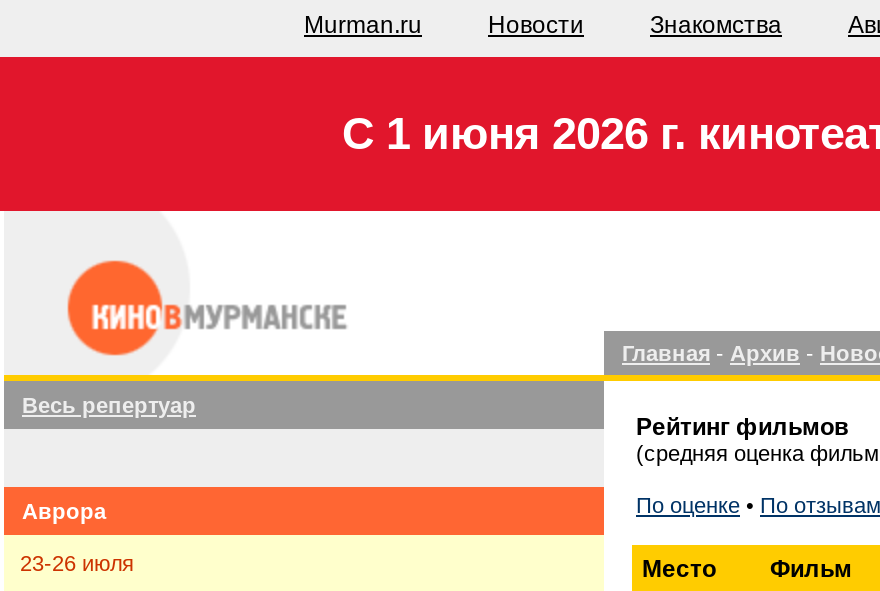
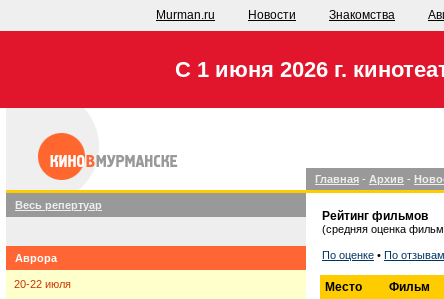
- 23-26 июля
+ 20-22 июля
